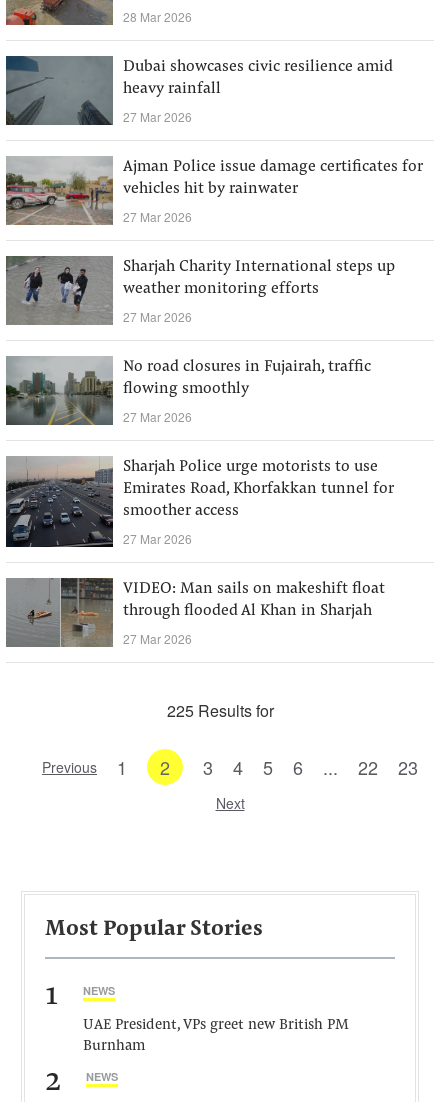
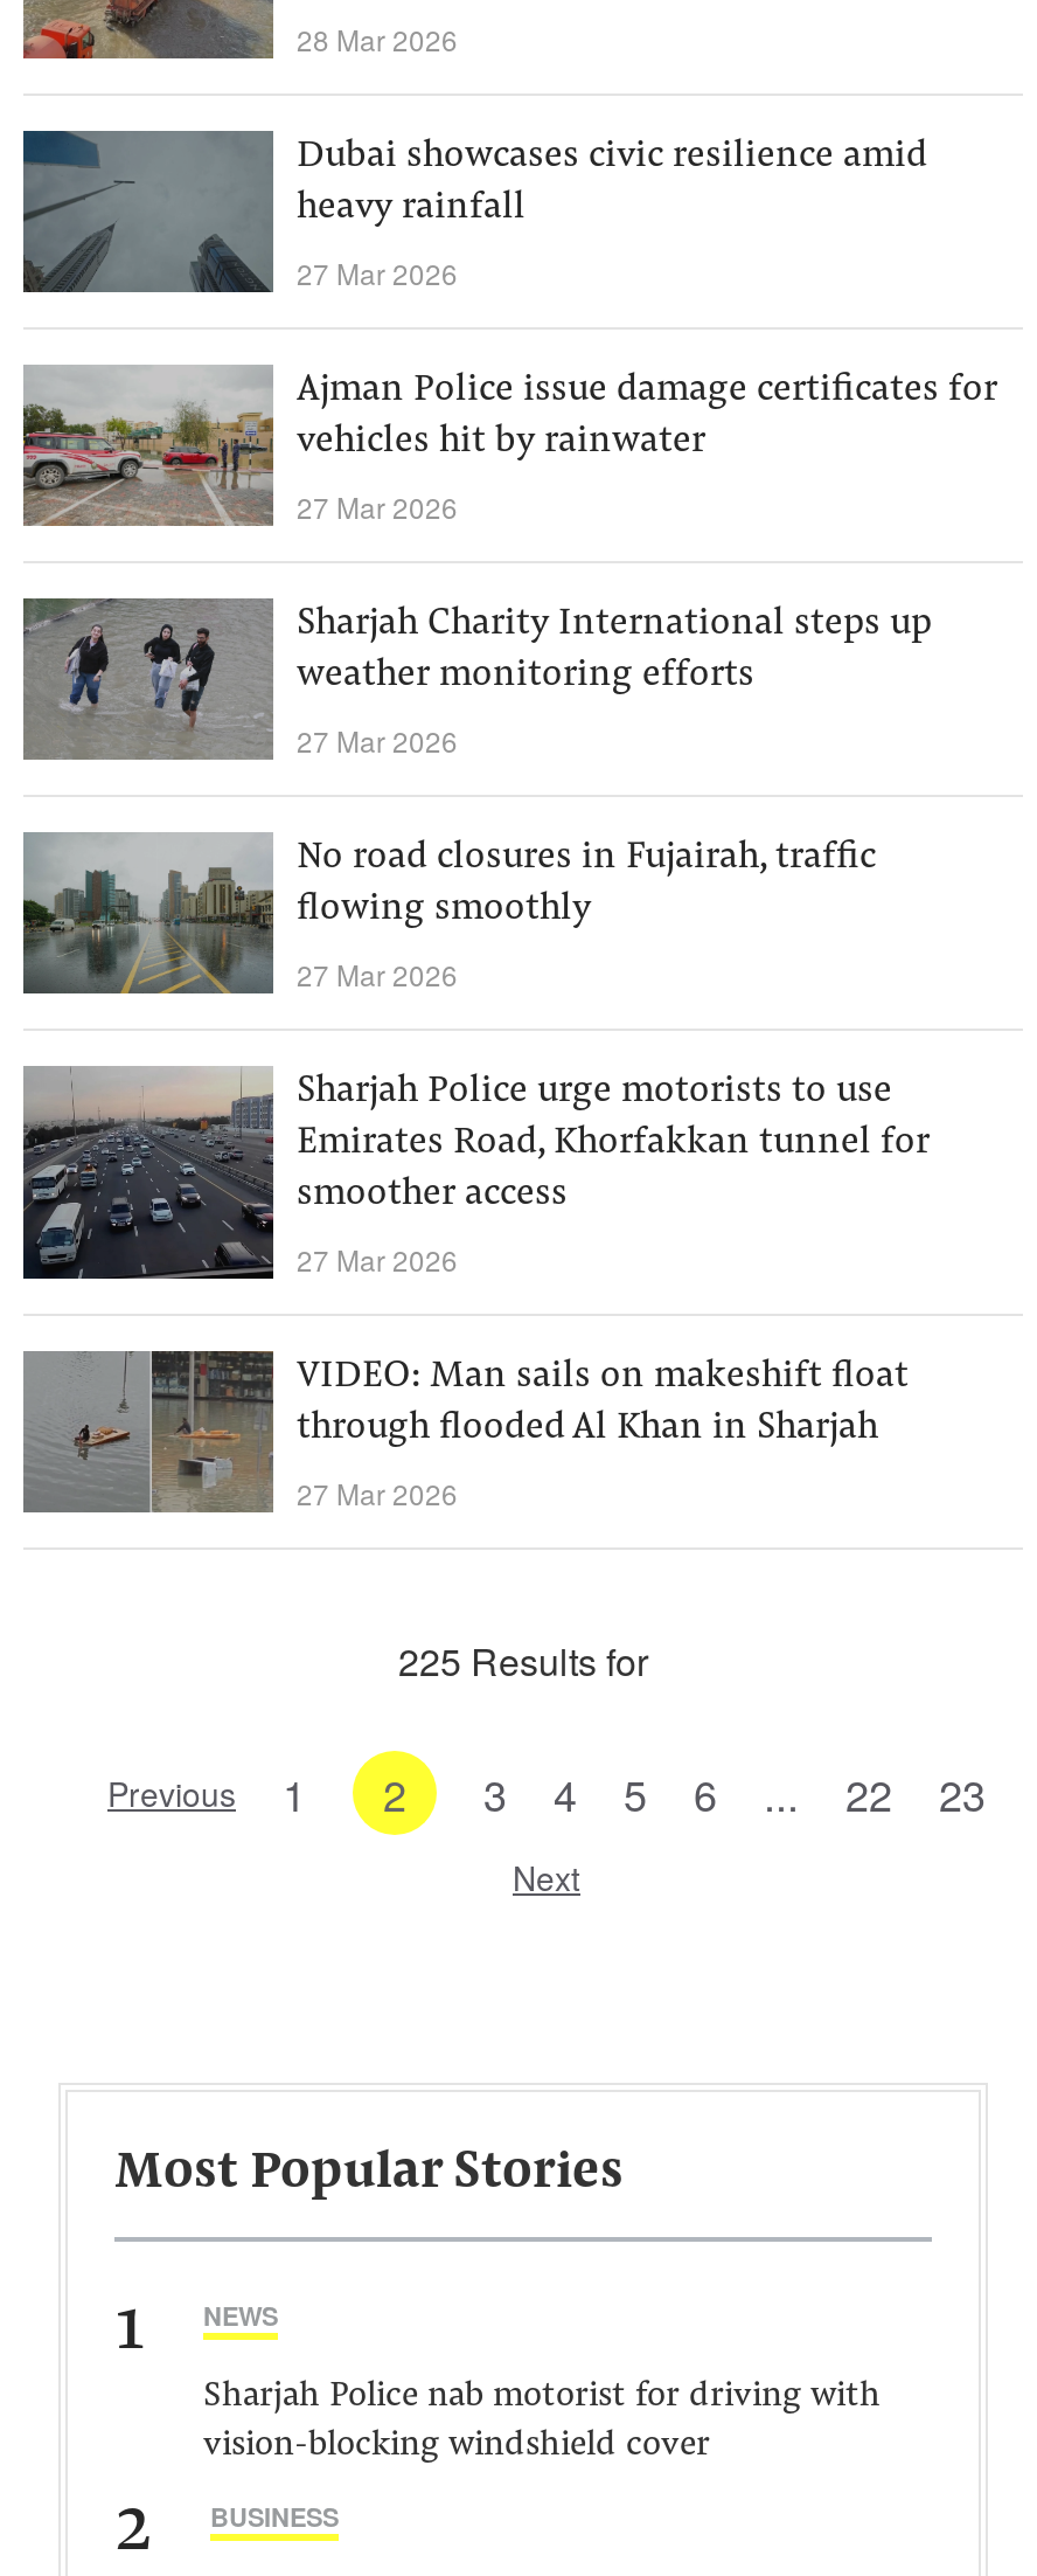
- UAE President, VPs greet new British PM
- Burnham
+ Sharjah Police nab motorist for driving with
+ vision-blocking windshield cover

- NEWS
+ BUSINESS
